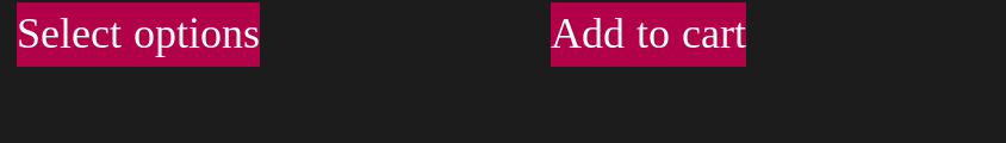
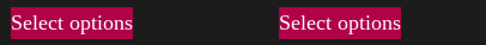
- Add to cart
+ Select options
